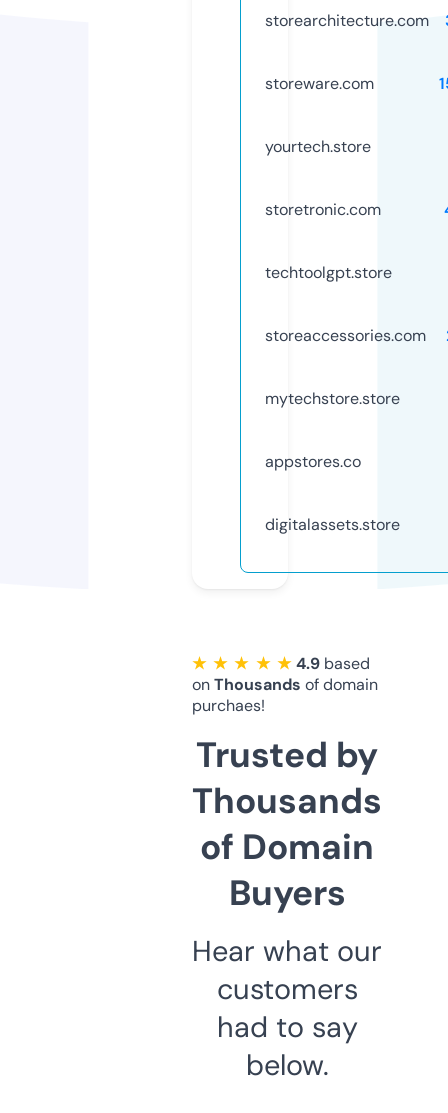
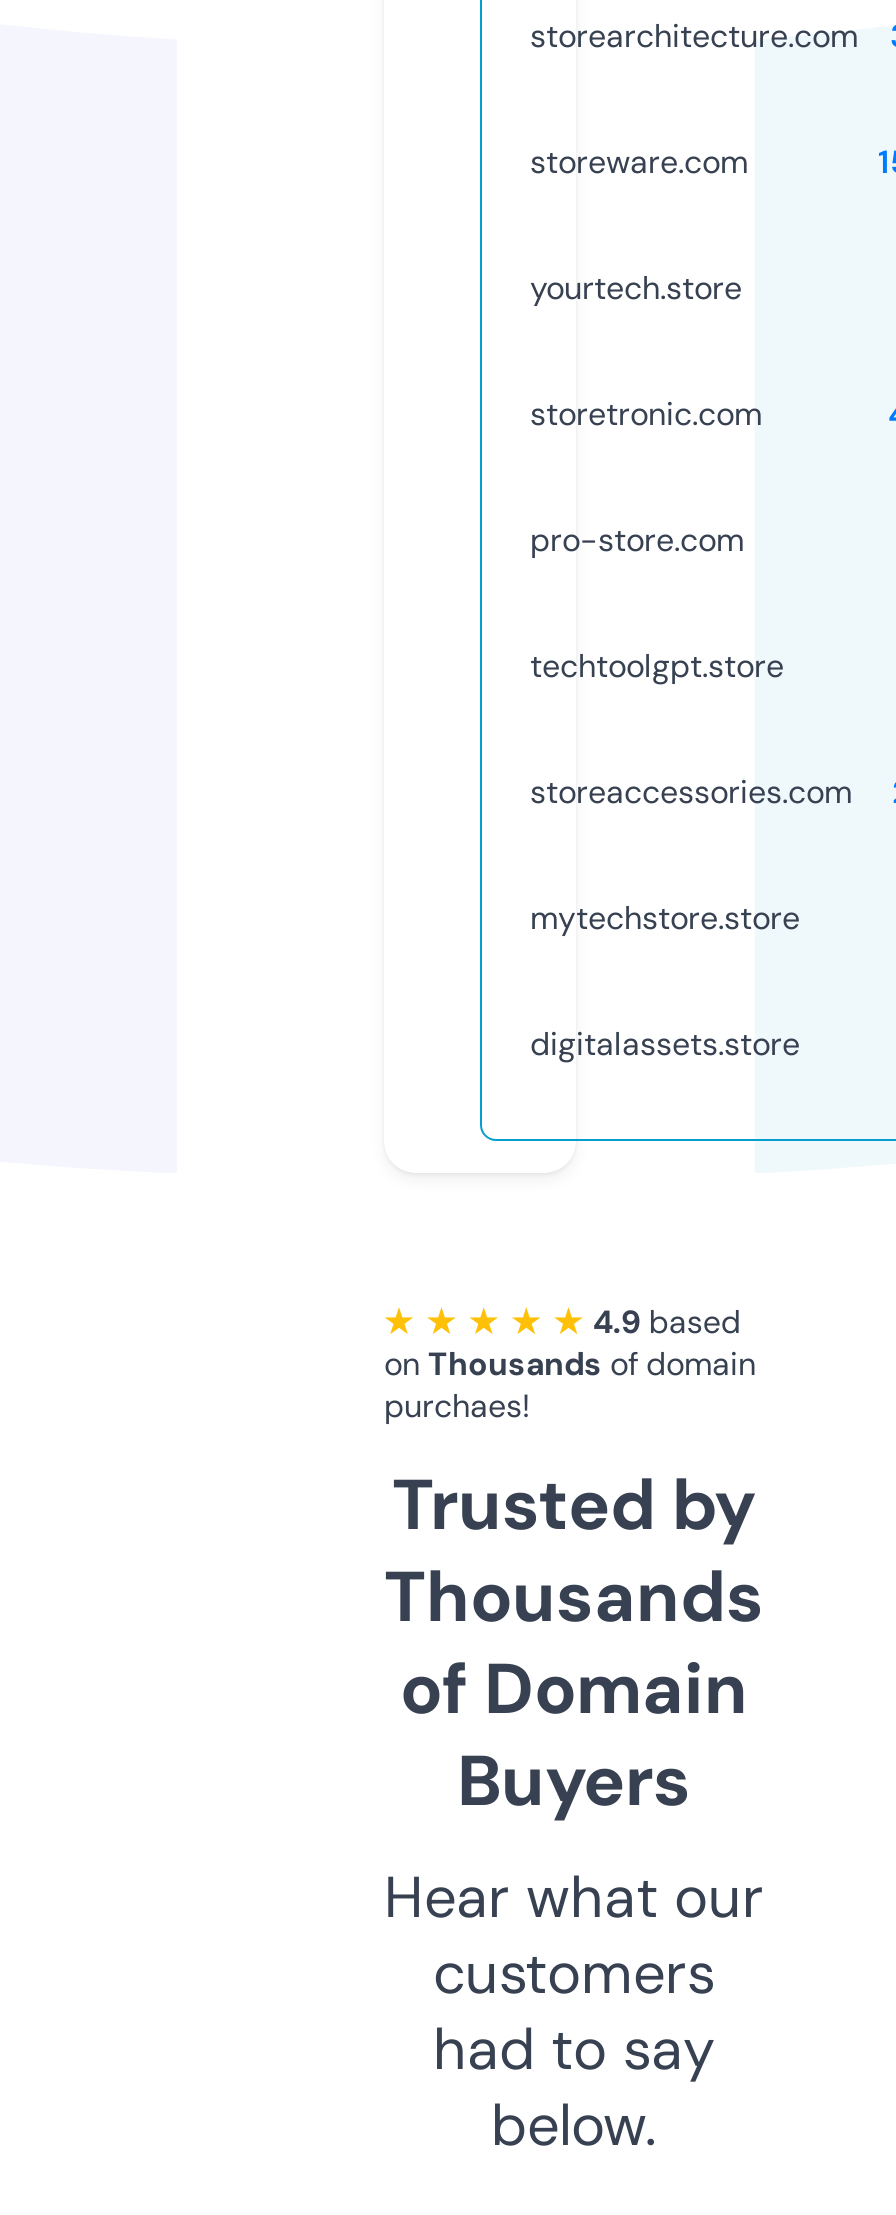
+ pro-store.com

moved down: techtoolgpt.store | storeaccessories.com | mytechstore.store

- appstores.co
